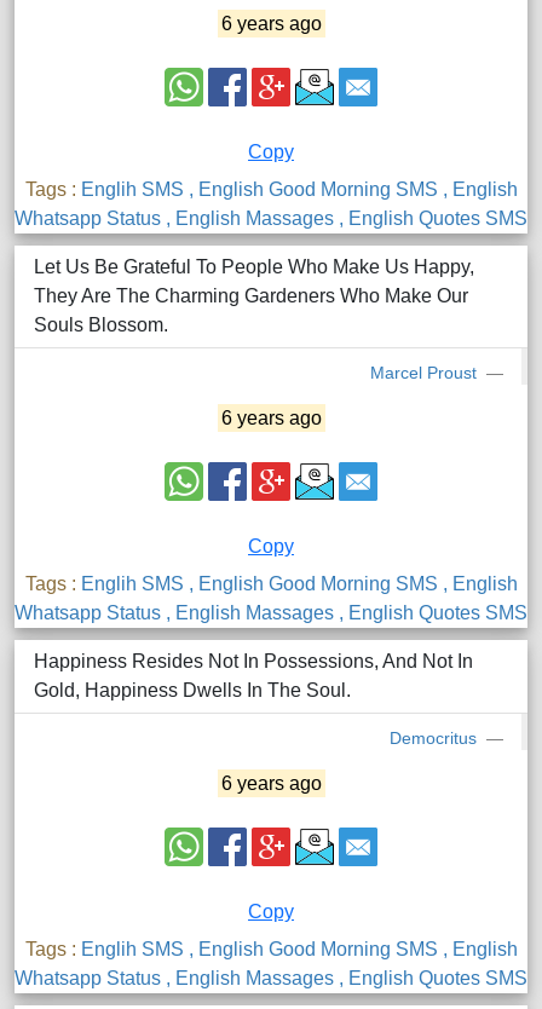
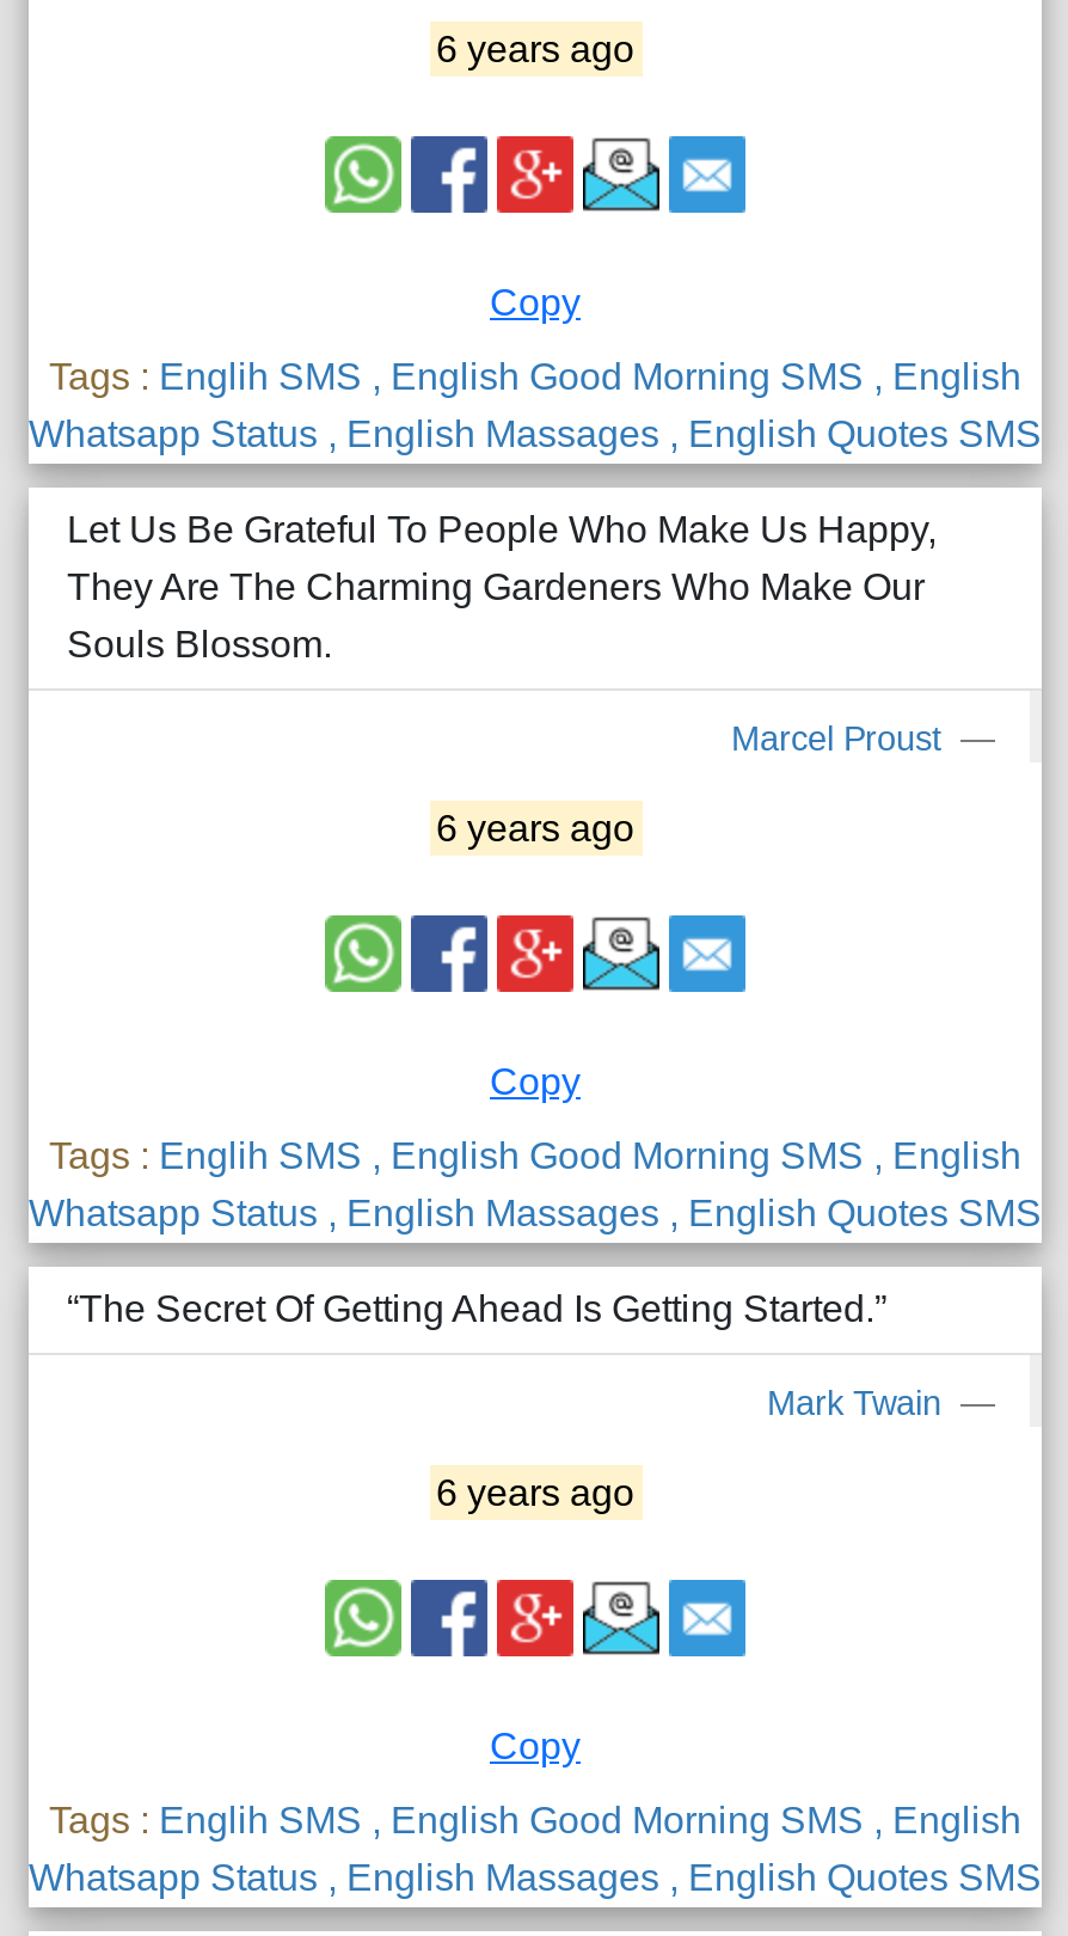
- Happiness Resides Not In Possessions, And Not In
- Gold, Happiness Dwells In The Soul.
+ “The Secret Of Getting Ahead Is Getting Started.”

- Democritus
+ Mark Twain
